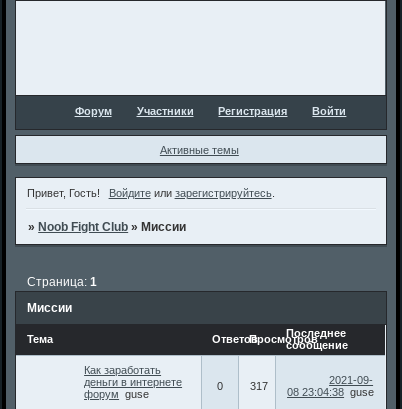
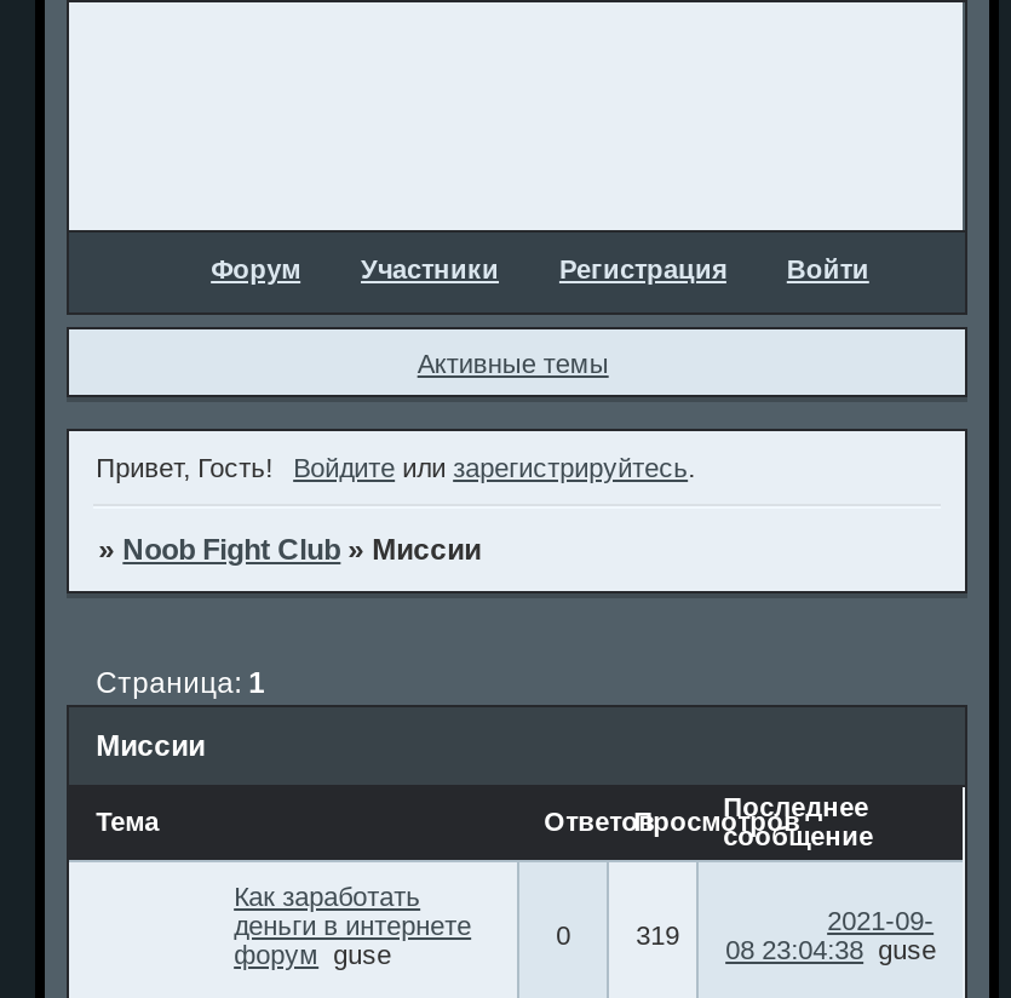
- 317 08 23:04:38 guse
+ 319 08 23:04:38 guse
